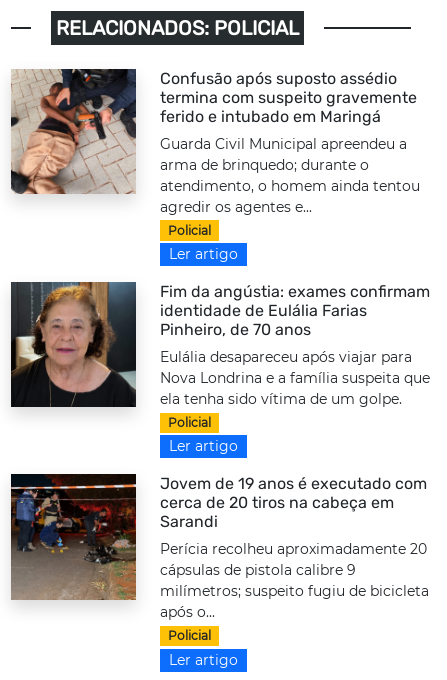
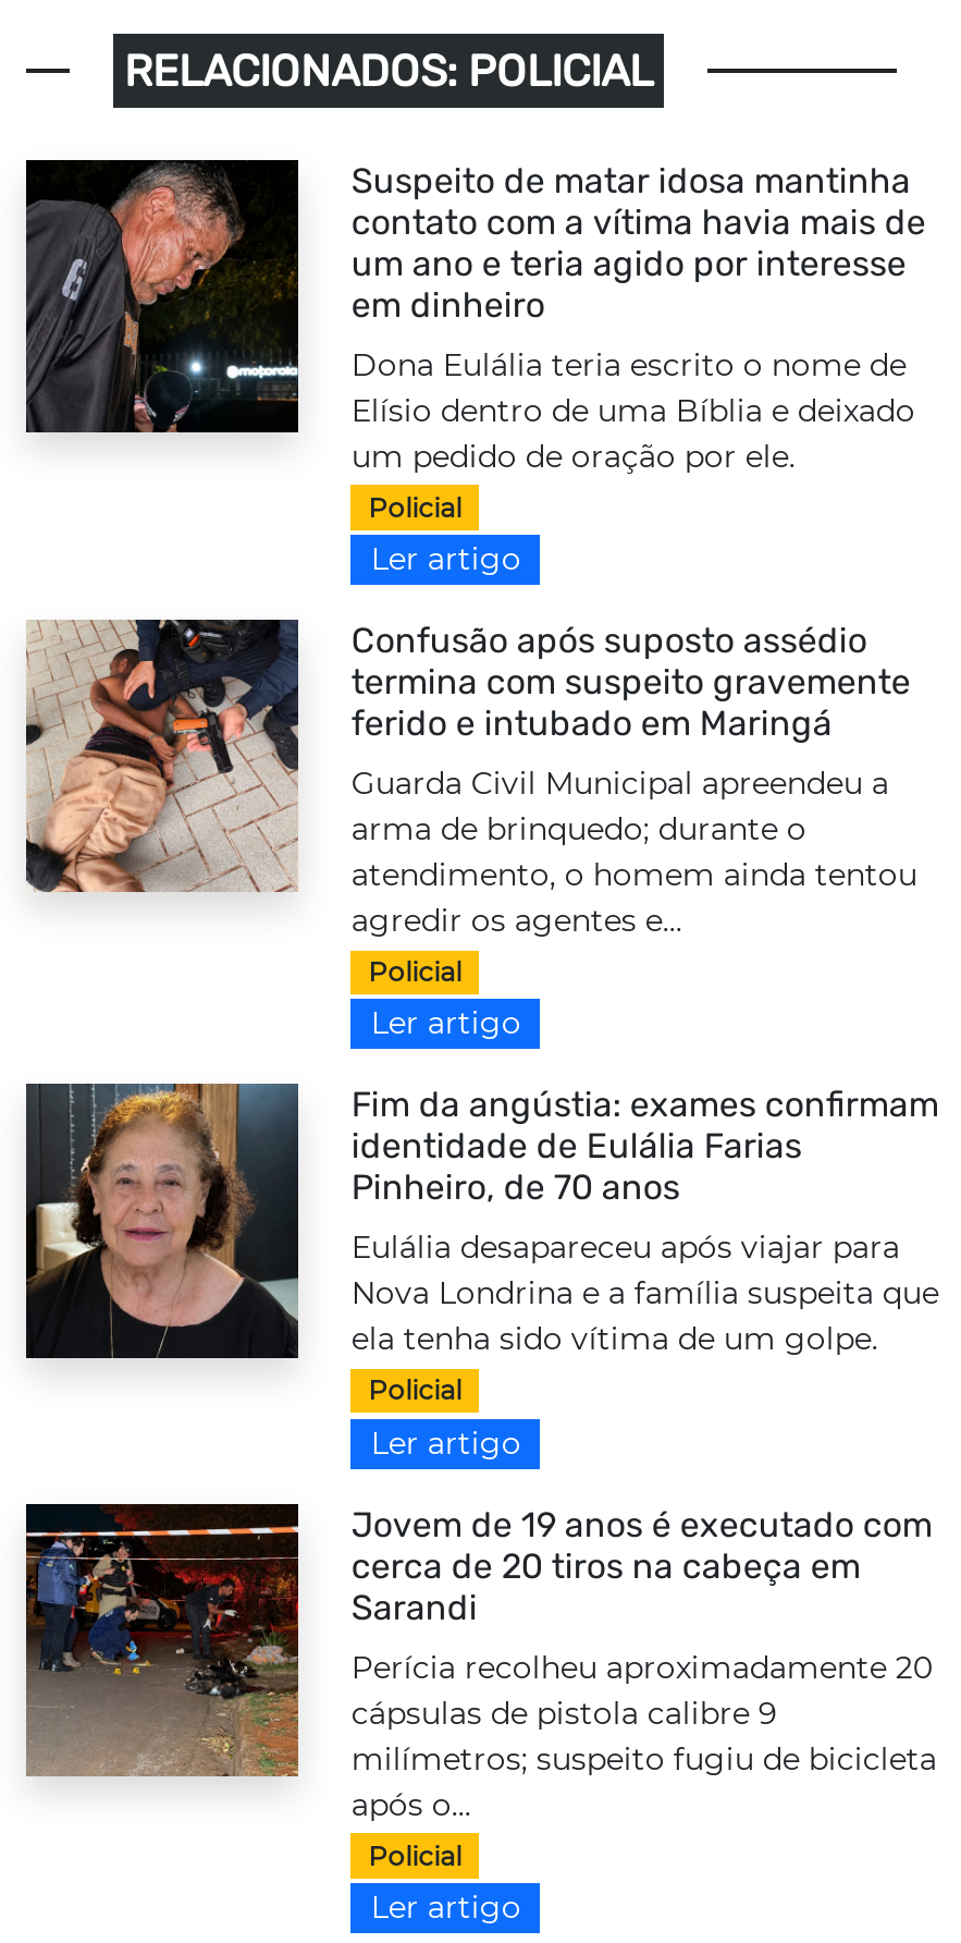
+ [image]
+ Suspeito de matar idosa mantinha
+ contato com a vítima havia mais de
+ um ano e teria agido por interesse
+ em dinheiro
+ Dona Eulália teria escrito o nome de
+ Elísio dentro de uma Bíblia e deixado
+ um pedido de oração por ele.
+ Policial
+ Ler artigo
